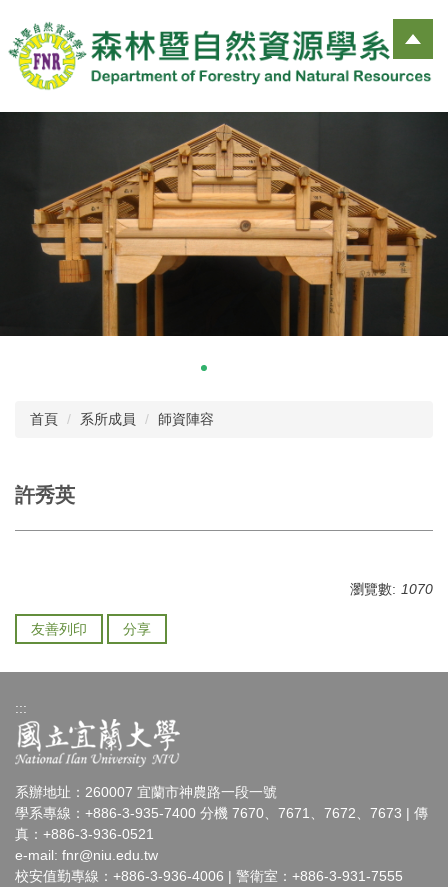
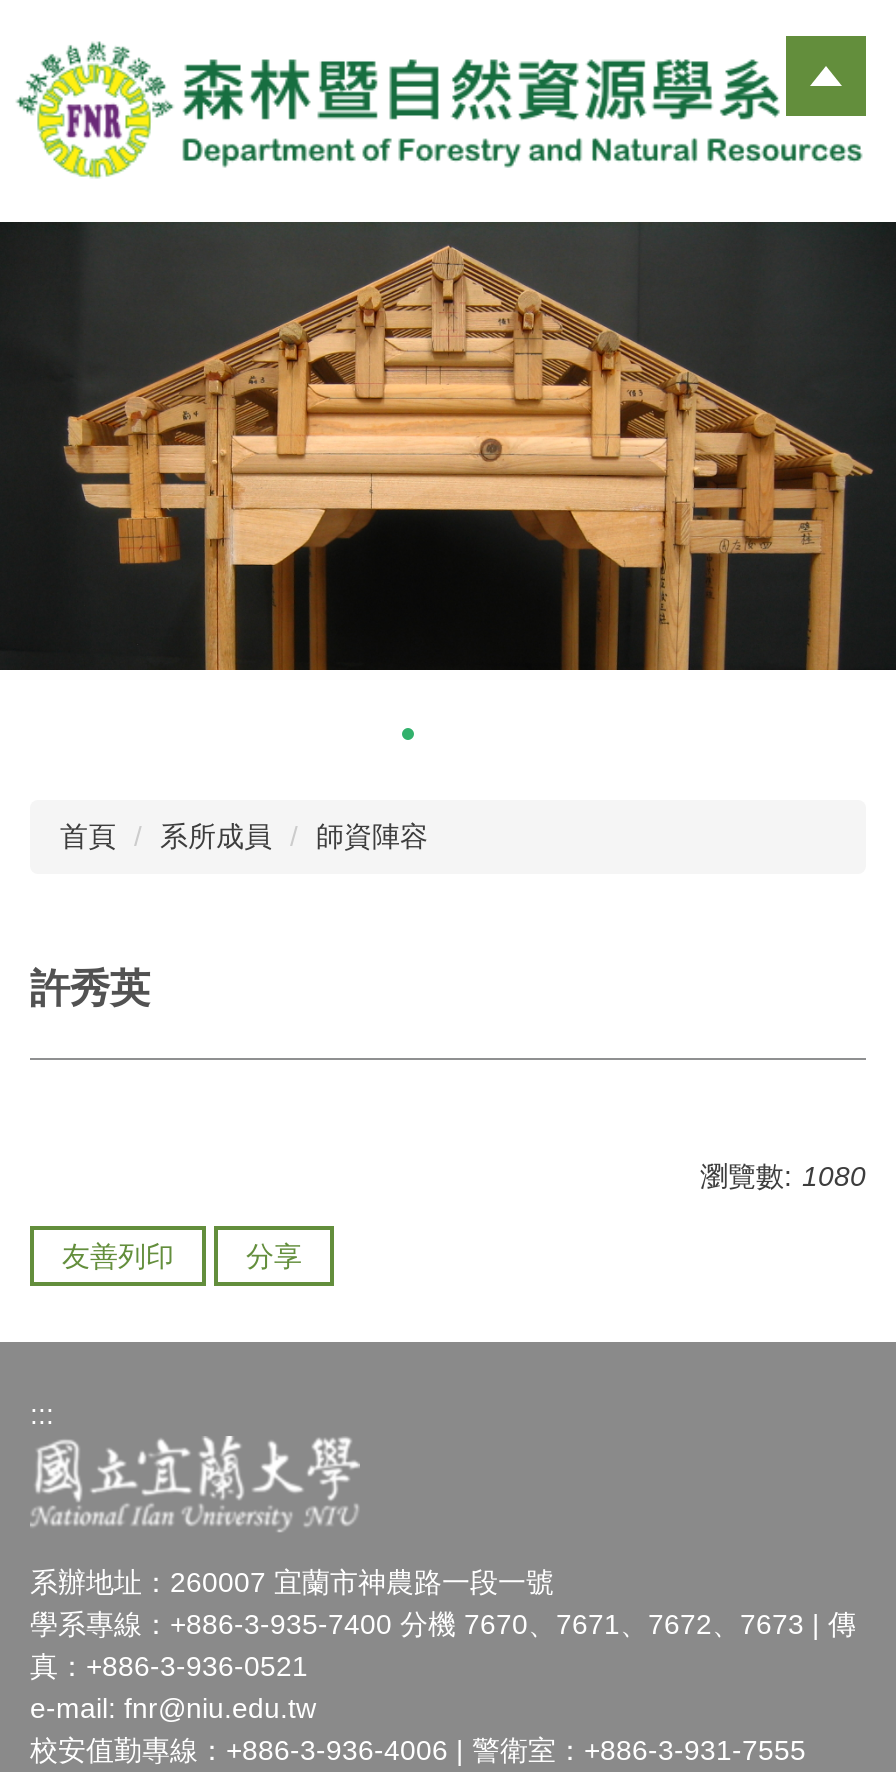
- 瀏覽數: 1070
+ 瀏覽數: 1080
